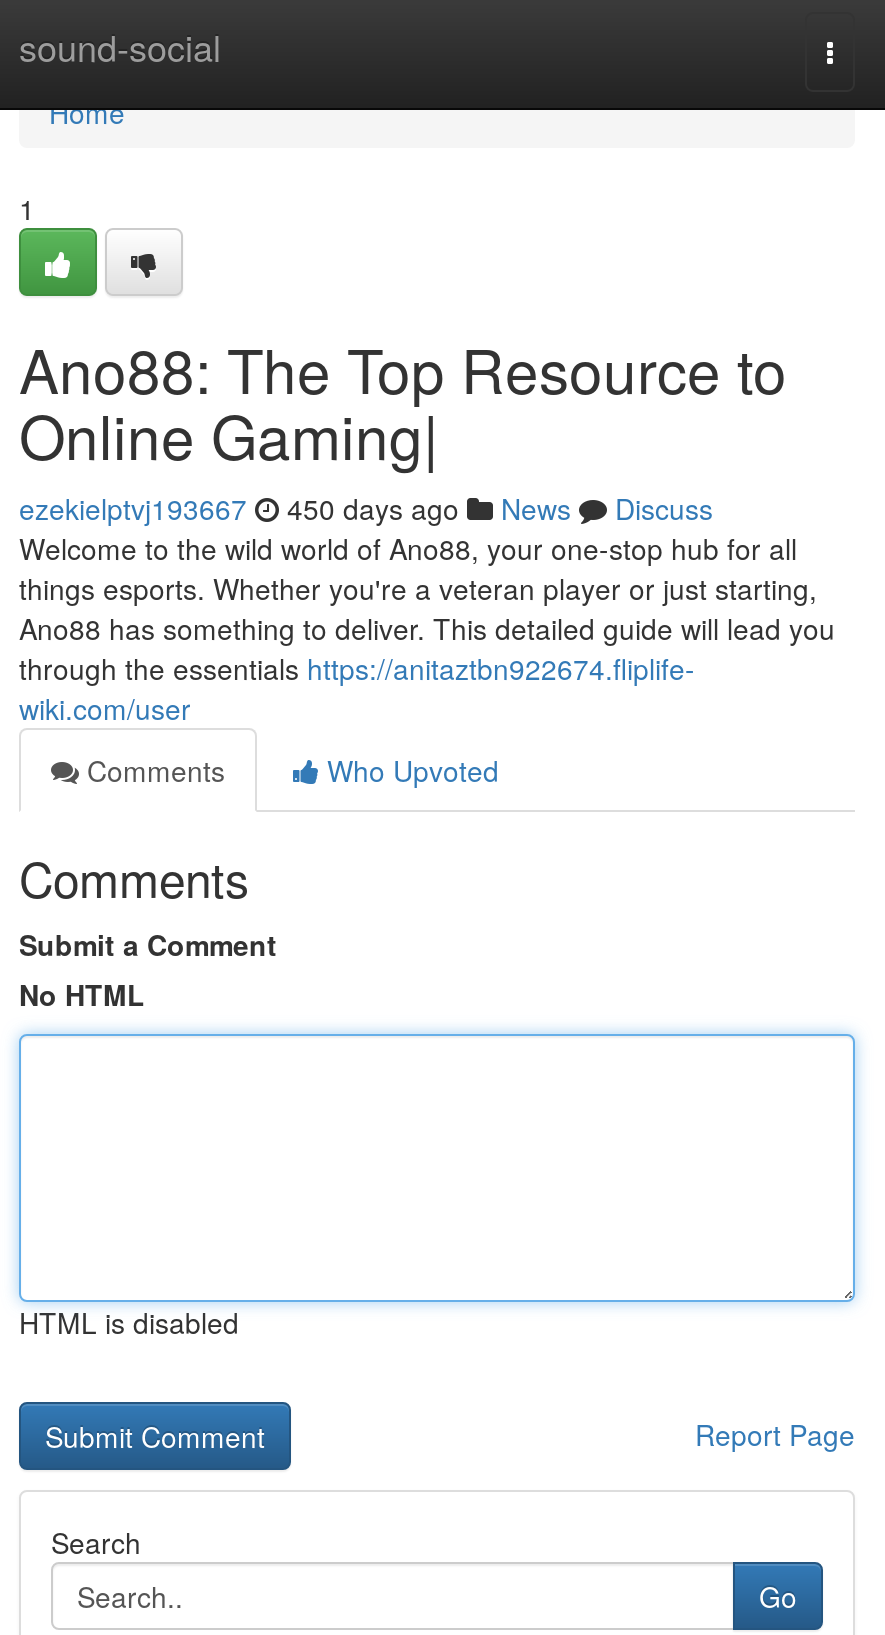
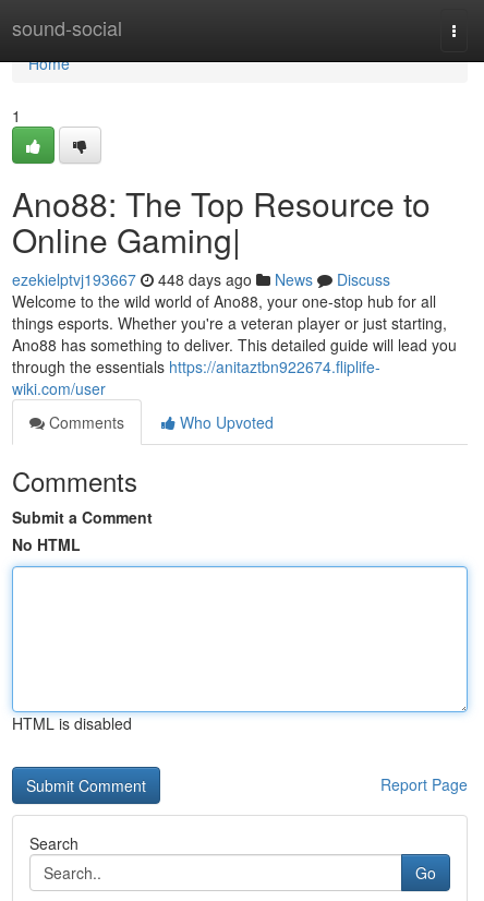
- ezekielptvj193667 450 days ago News Discuss
+ ezekielptvj193667 448 days ago News Discuss
